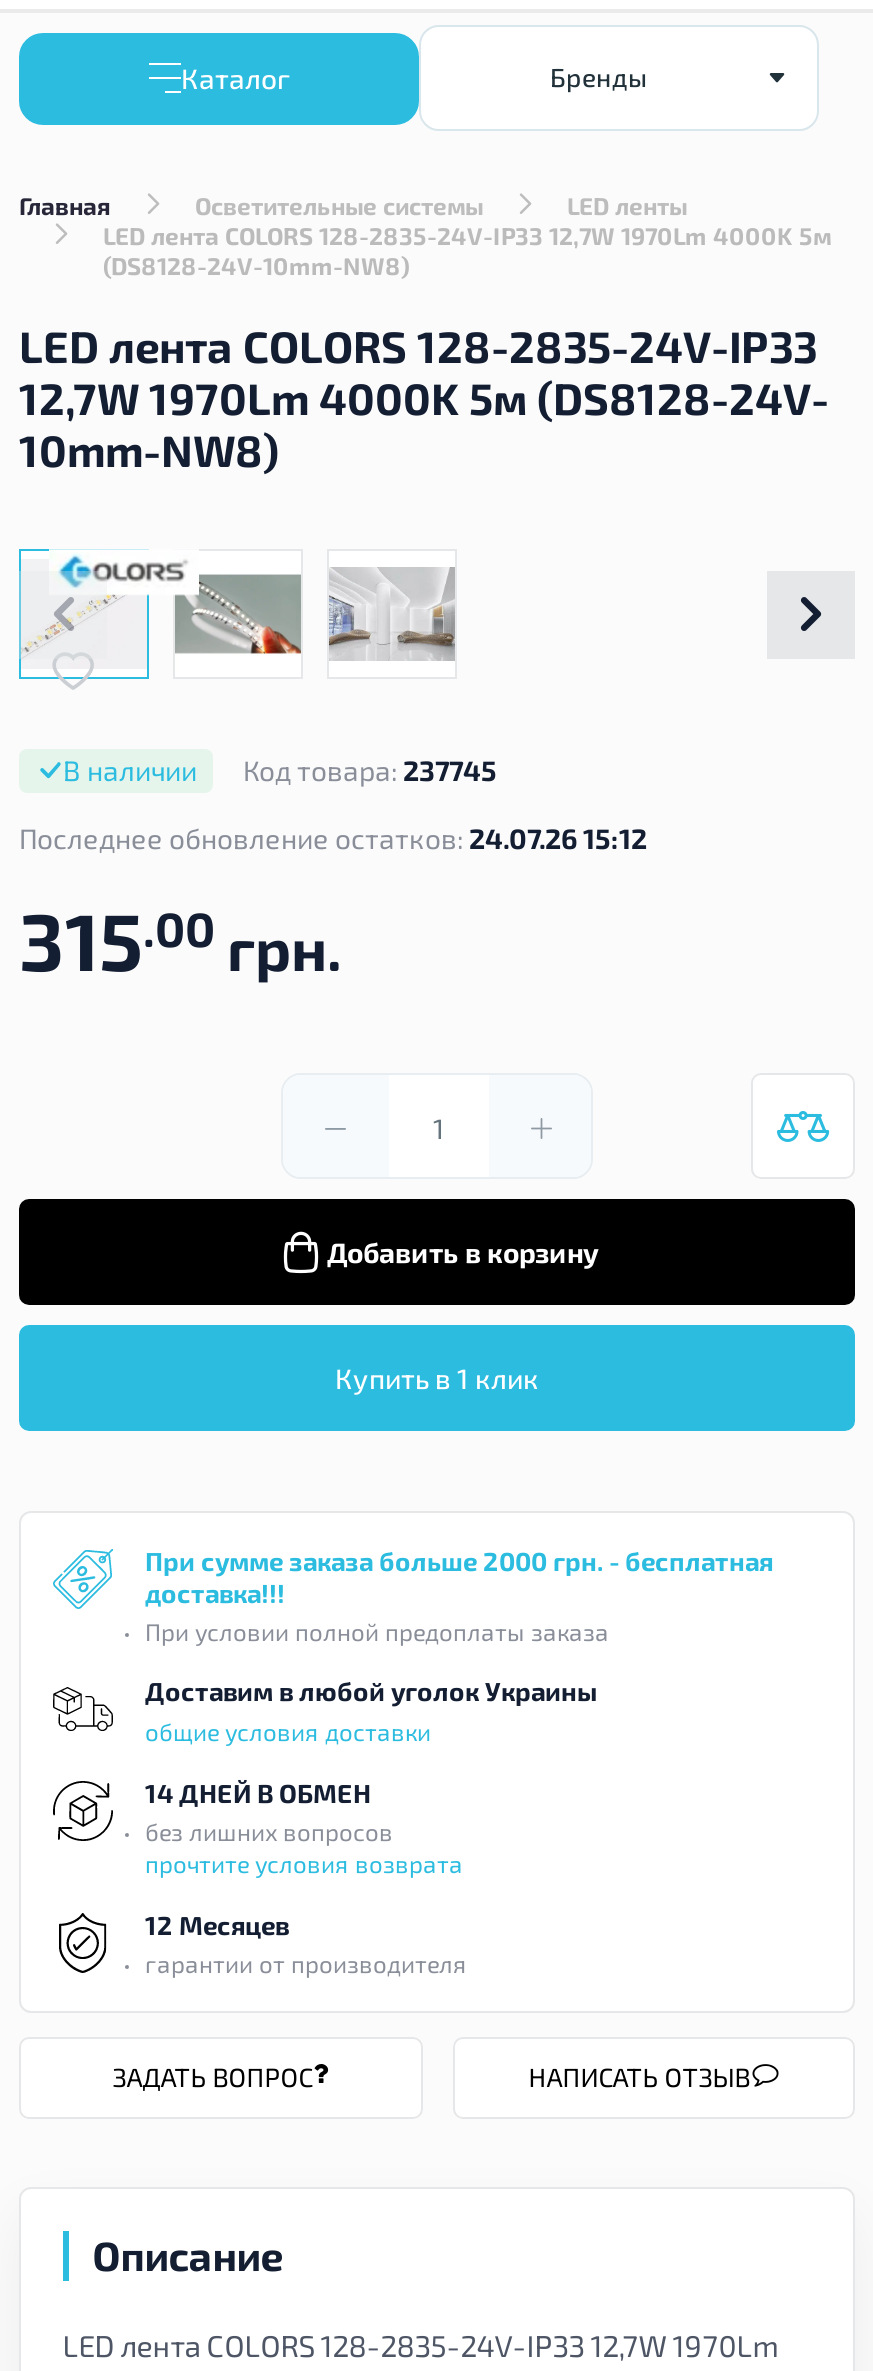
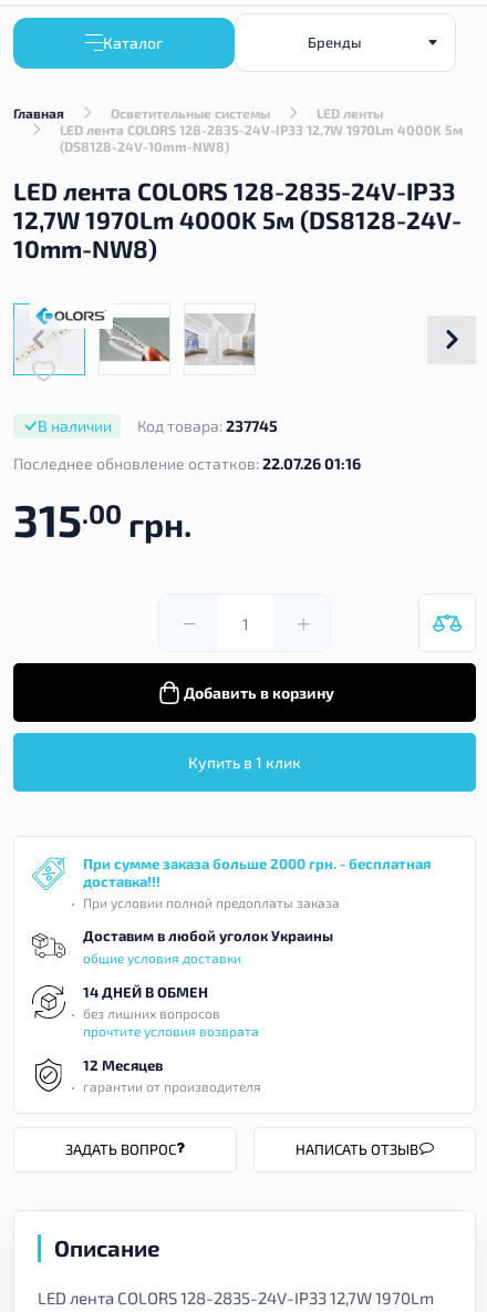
- Последнее обновление остатков: 24.07.26 15:12
+ Последнее обновление остатков: 22.07.26 01:16
